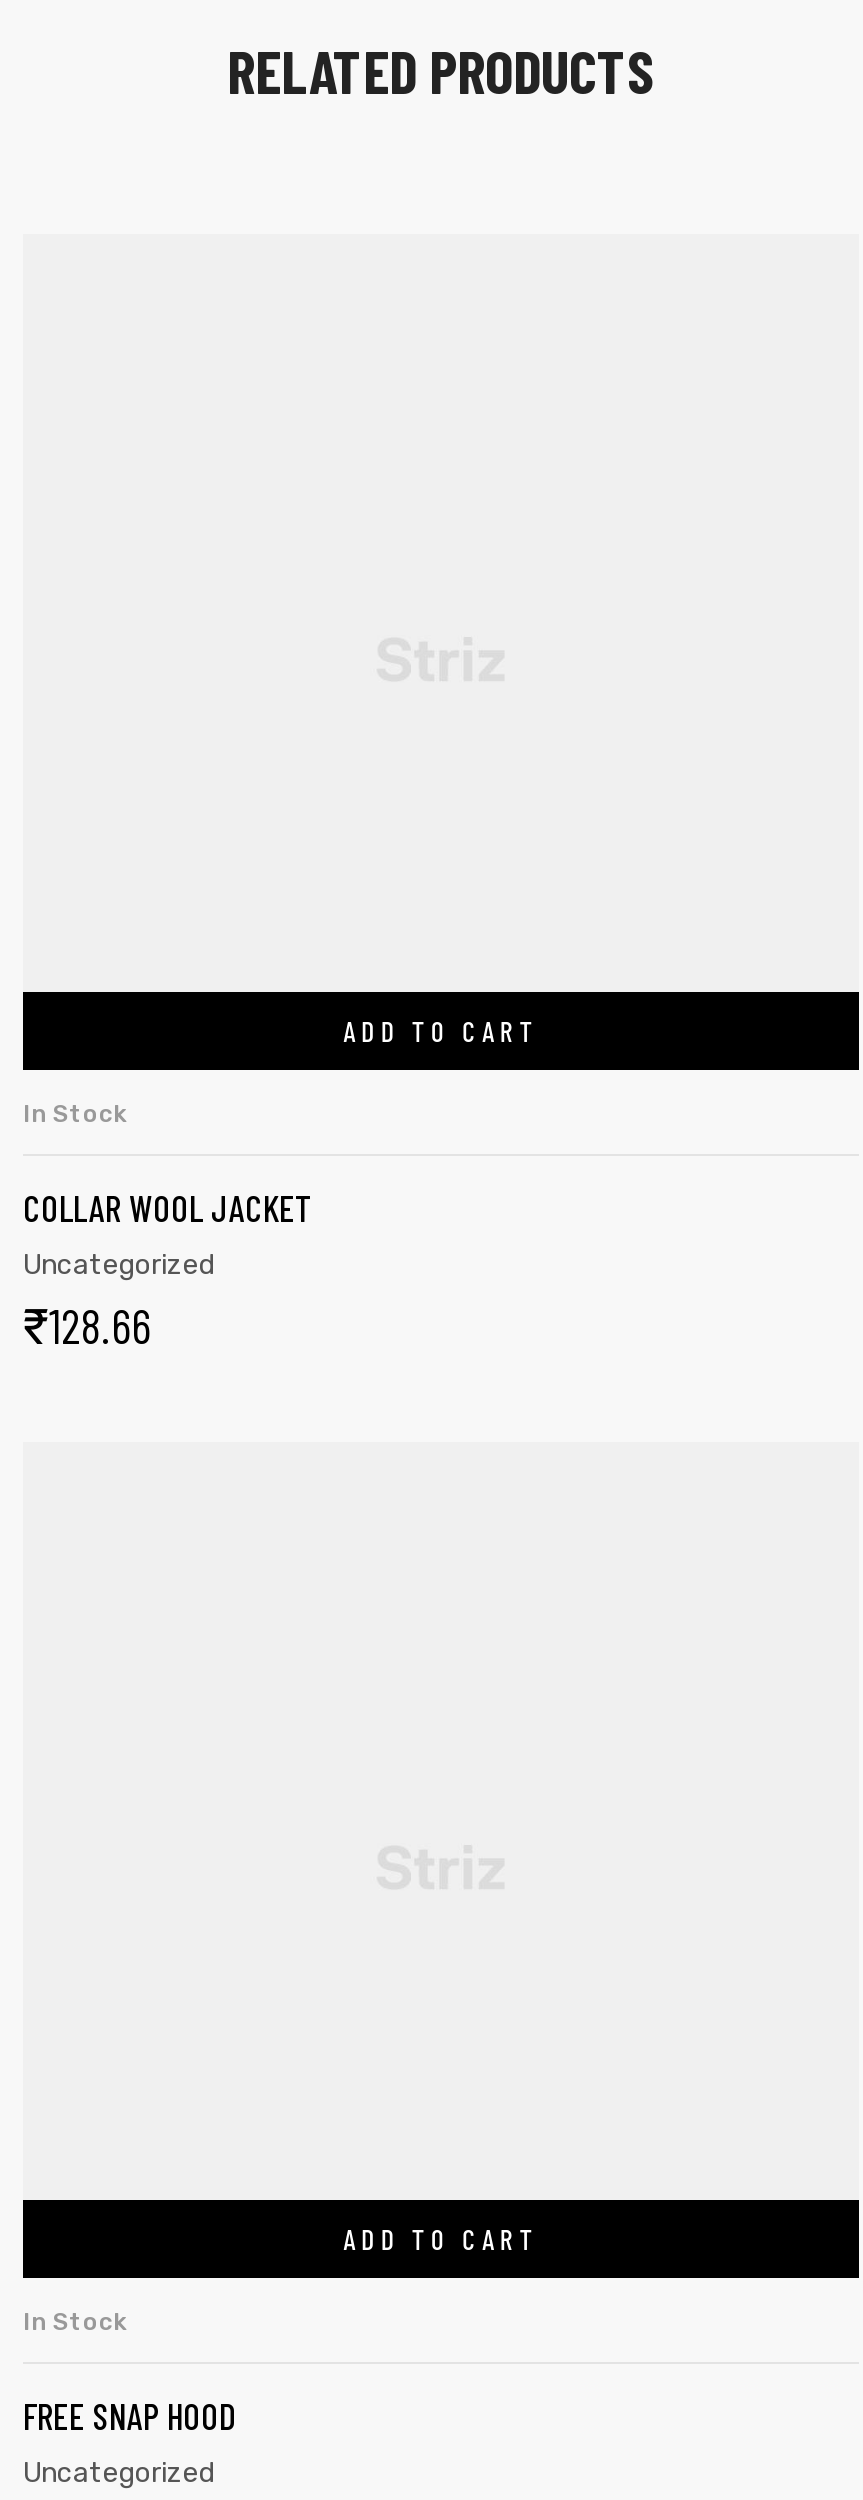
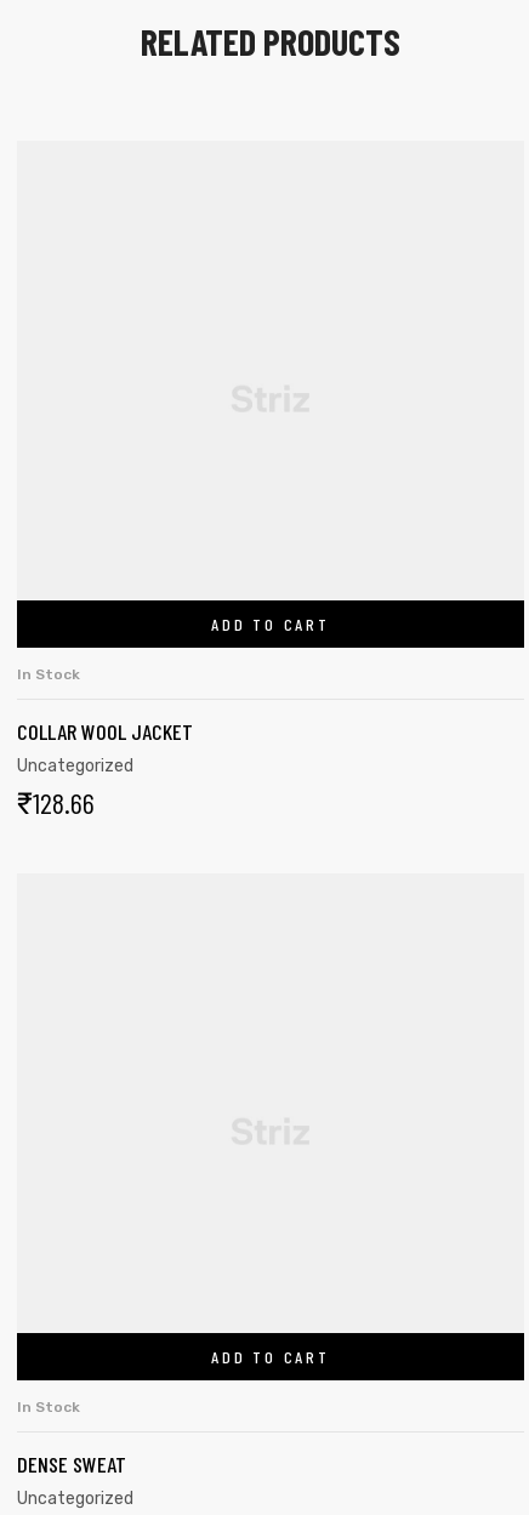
- FREE SNAP HOOD
+ DENSE SWEAT
